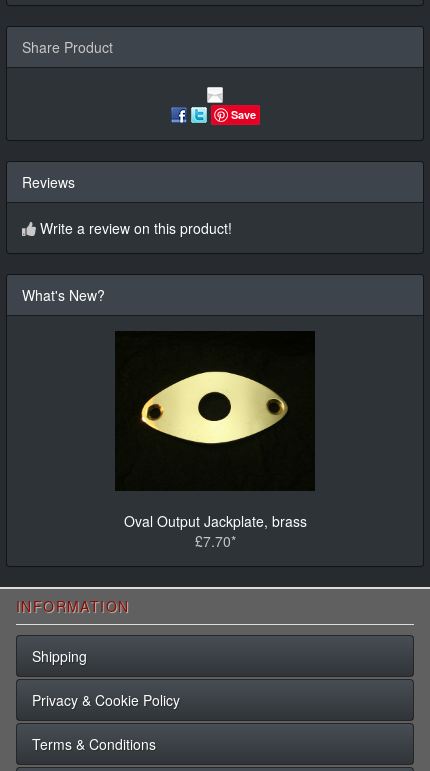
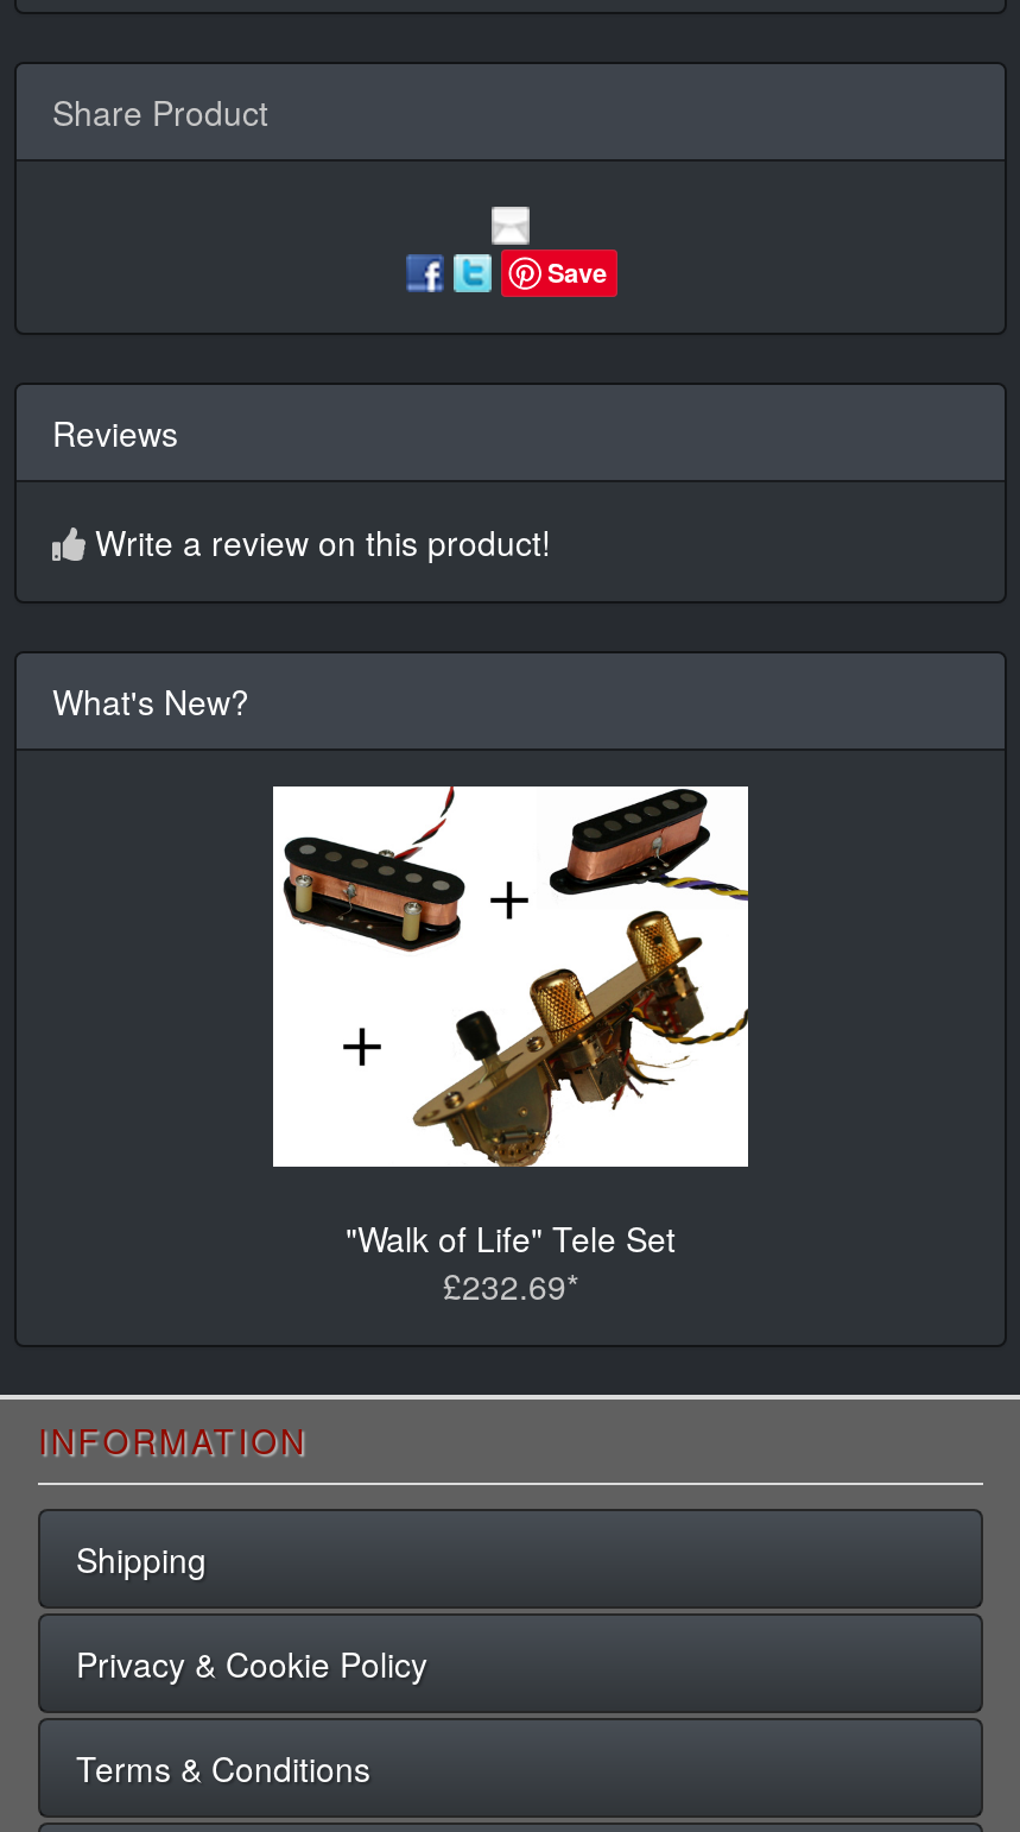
- [image]
- Oval Output Jackplate, brass
- £7.70*
+ [image]
+ "Walk of Life" Tele Set
+ £232.69*
